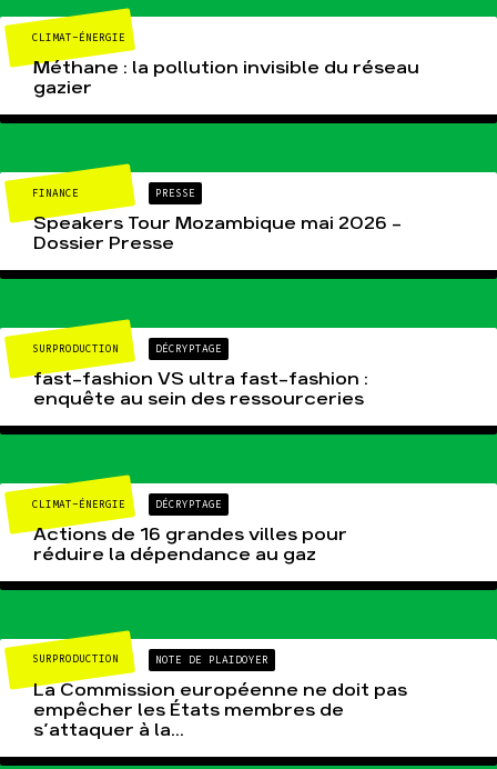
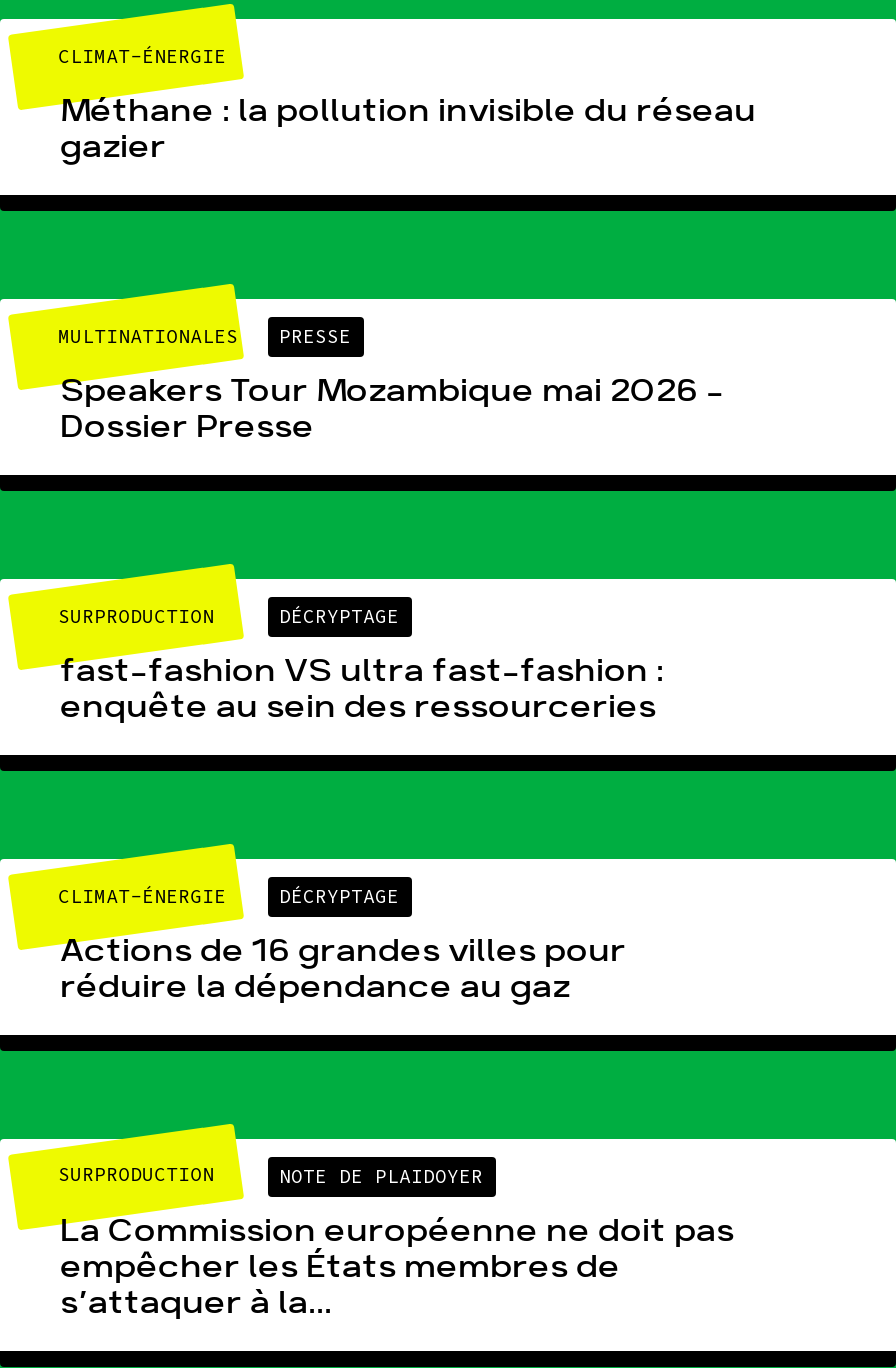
- FINANCE
+ MULTINATIONALES
